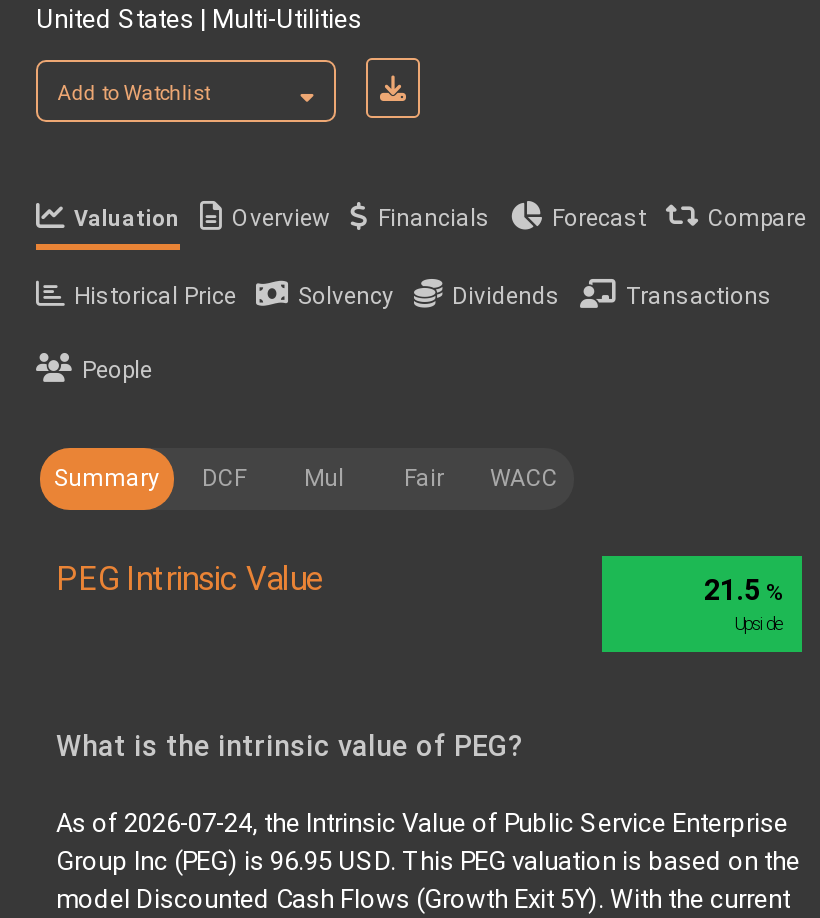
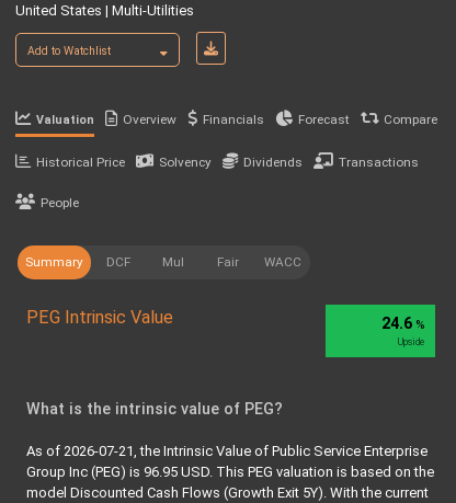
- 21.5%
+ 24.6%

- As of 2026-07-24, the Intrinsic Value of Public Service Enterprise
+ As of 2026-07-21, the Intrinsic Value of Public Service Enterprise
